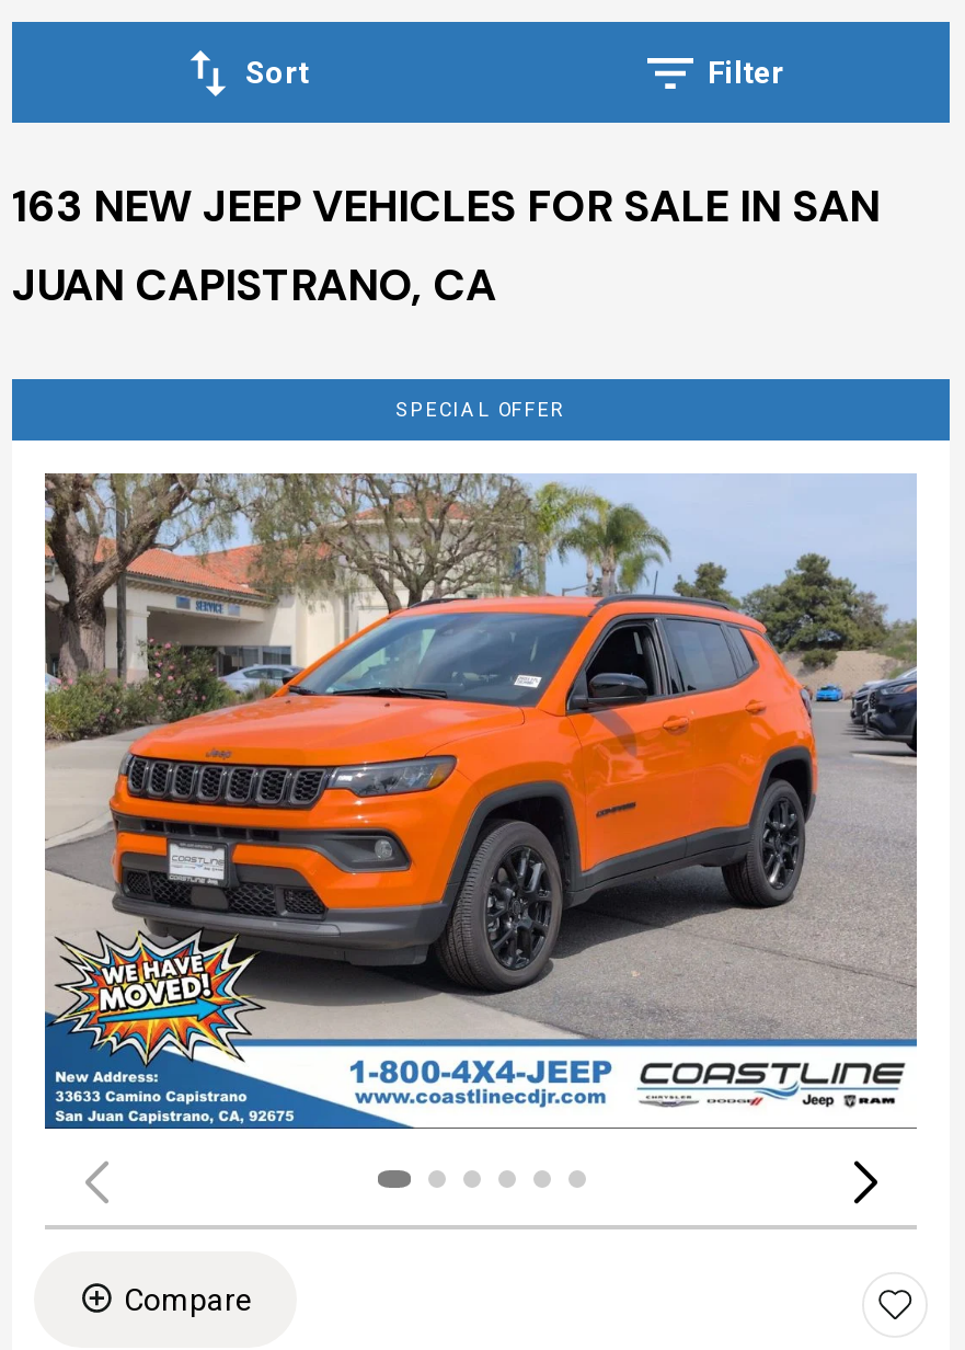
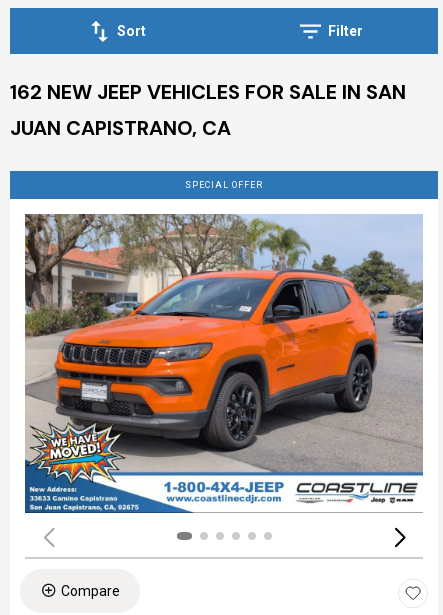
- 163 NEW JEEP VEHICLES FOR SALE IN SAN
+ 162 NEW JEEP VEHICLES FOR SALE IN SAN
